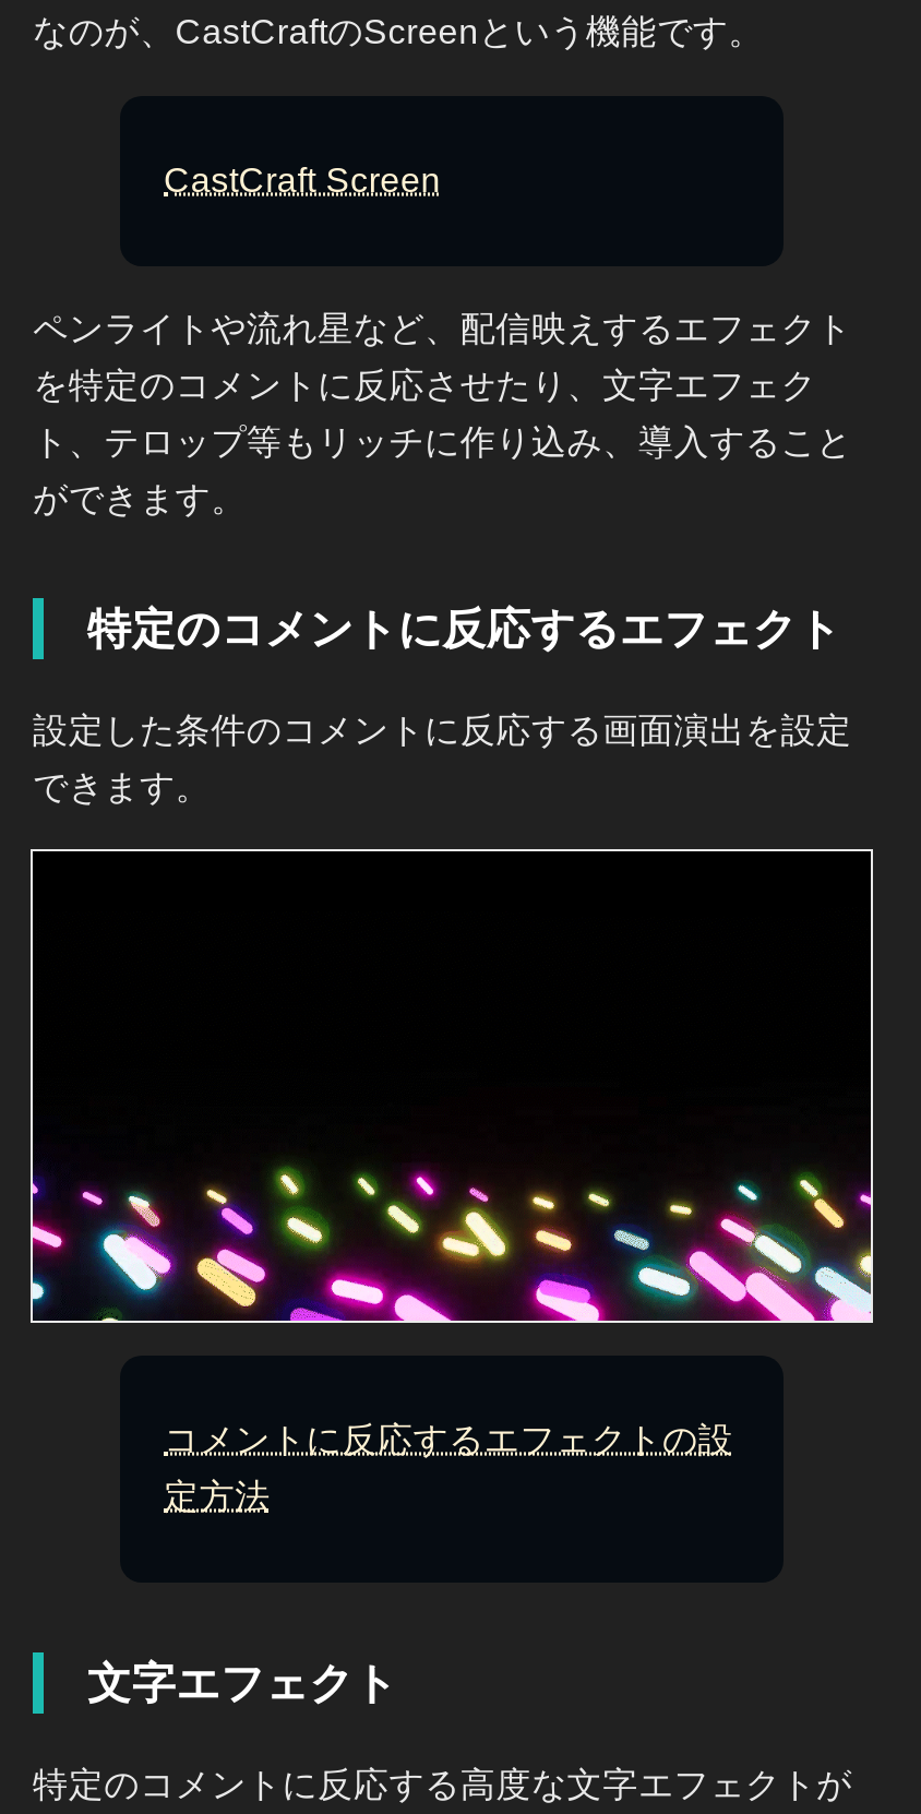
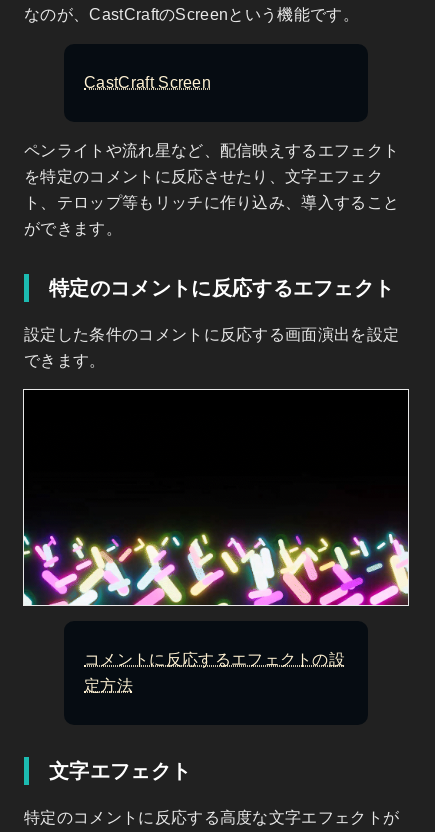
- [image]
+ [image]
